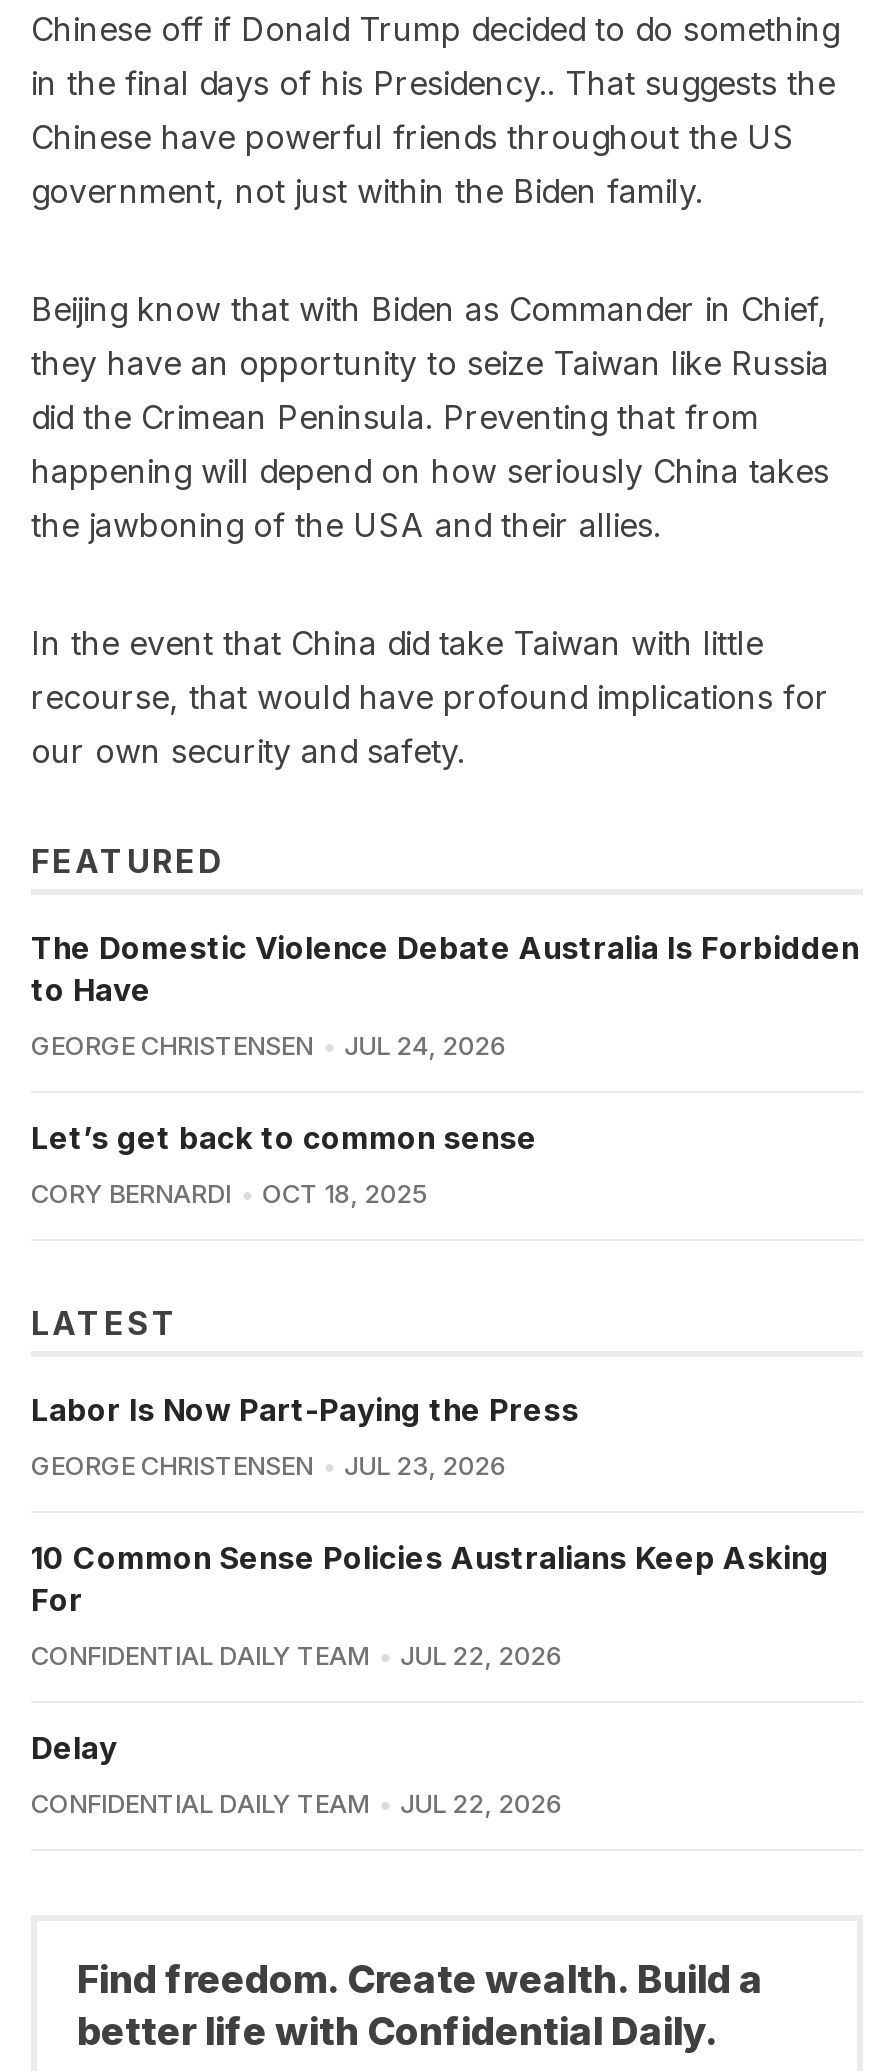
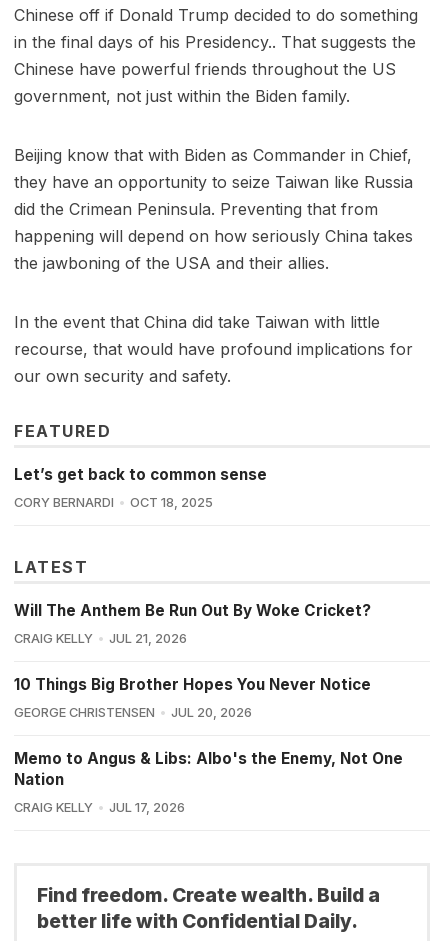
- The Domestic Violence Debate Australia Is Forbidden
- to Have
- GEORGE CHRISTENSEN
- JUL 24, 2026

- Labor Is Now Part-Paying the Press
+ Will The Anthem Be Run Out By Woke Cricket?
+ CRAIG KELLY
+ JUL 21, 2026
+ 10 Things Big Brother Hopes You Never Notice

- JUL 23, 2026
- 10 Common Sense Policies Australians Keep Asking
- For
- CONFIDENTIAL DAILY TEAM
- JUL 22, 2026
- Delay
- CONFIDENTIAL DAILY TEAM
- JUL 22, 2026
+ JUL 20, 2026
+ Memo to Angus & Libs: Albo's the Enemy, Not One
+ Nation
+ CRAIG KELLY
+ JUL 17, 2026
